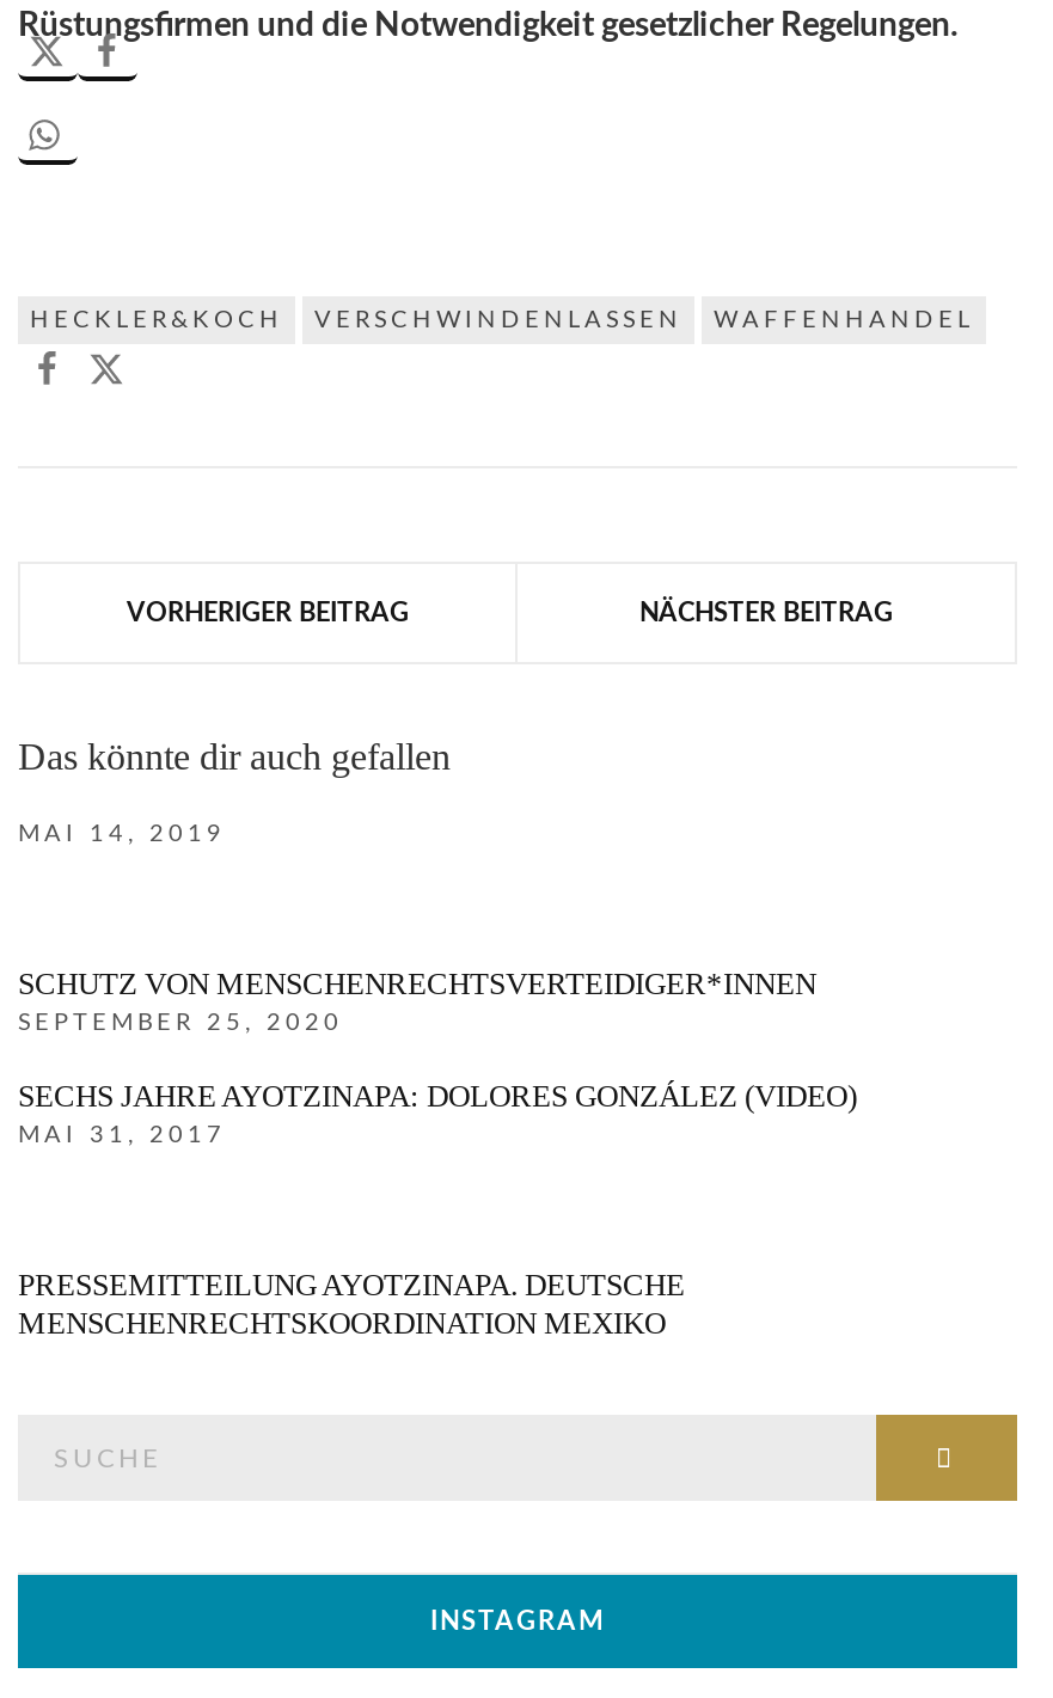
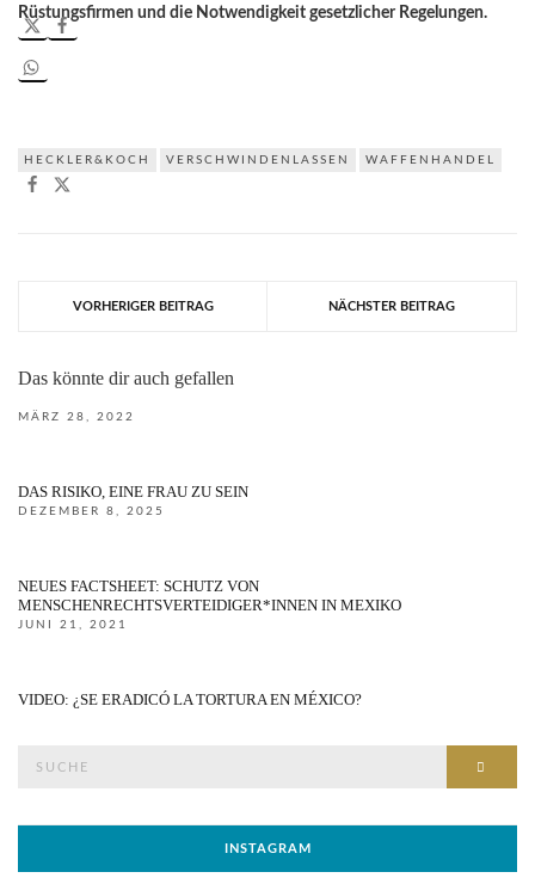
- MAI 14, 2019
+ MÄRZ 28, 2022

- SCHUTZ VON MENSCHENRECHTSVERTEIDIGER*INNEN
- SEPTEMBER 25, 2020
+ DAS RISIKO, EINE FRAU ZU SEIN
+ DEZEMBER 8, 2025

- SECHS JAHRE AYOTZINAPA: DOLORES GONZÁLEZ (VIDEO)
- MAI 31, 2017
+ NEUES FACTSHEET: SCHUTZ VON
+ MENSCHENRECHTSVERTEIDIGER*INNEN IN MEXIKO
+ JUNI 21, 2021

- PRESSEMITTEILUNG AYOTZINAPA. DEUTSCHE
- MENSCHENRECHTSKOORDINATION MEXIKO
+ VIDEO: ¿SE ERADICÓ LA TORTURA EN MÉXICO?
